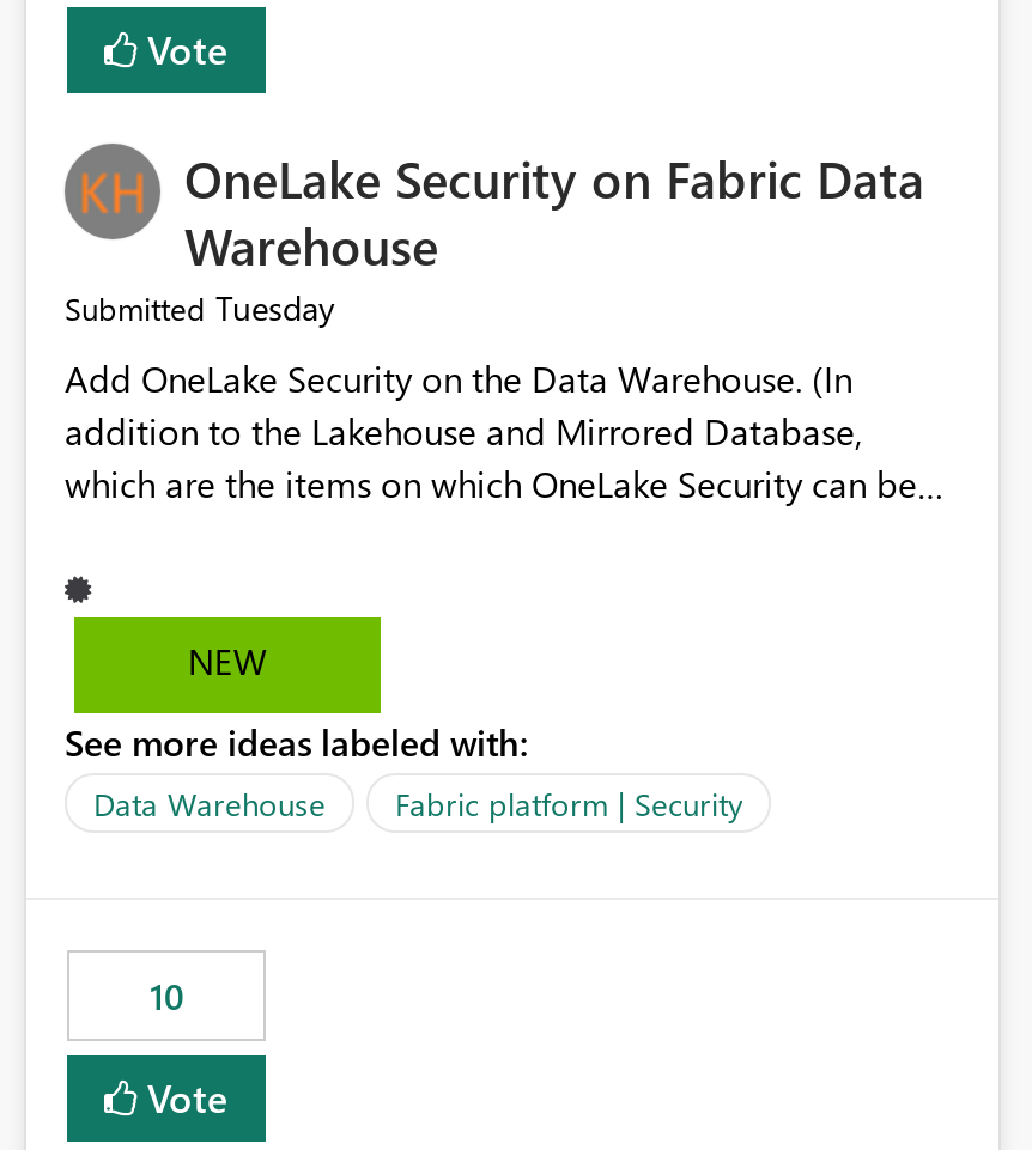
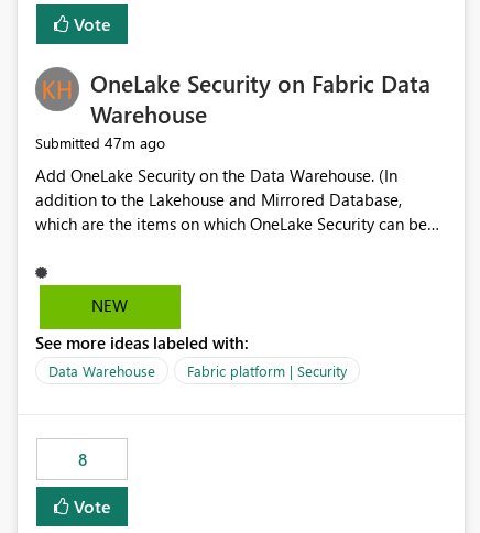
- Submitted Tuesday
+ Submitted 47m ago

- 10
+ 8
